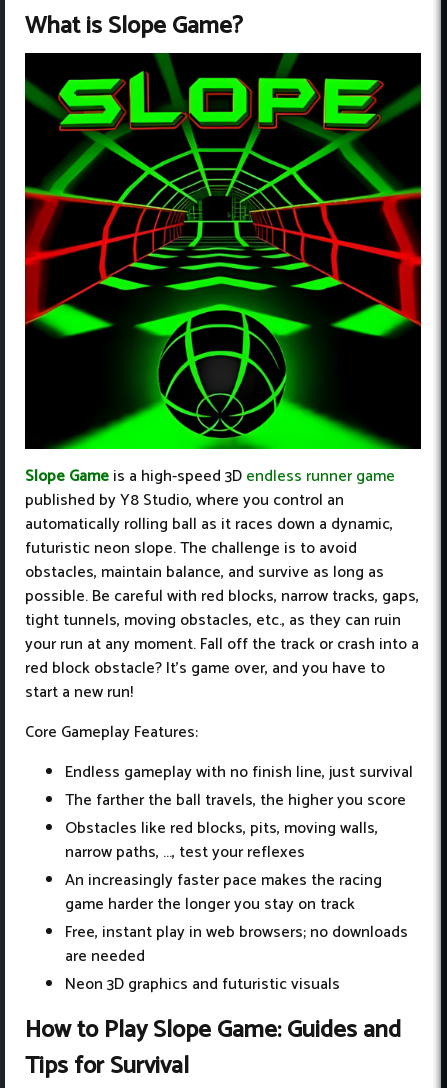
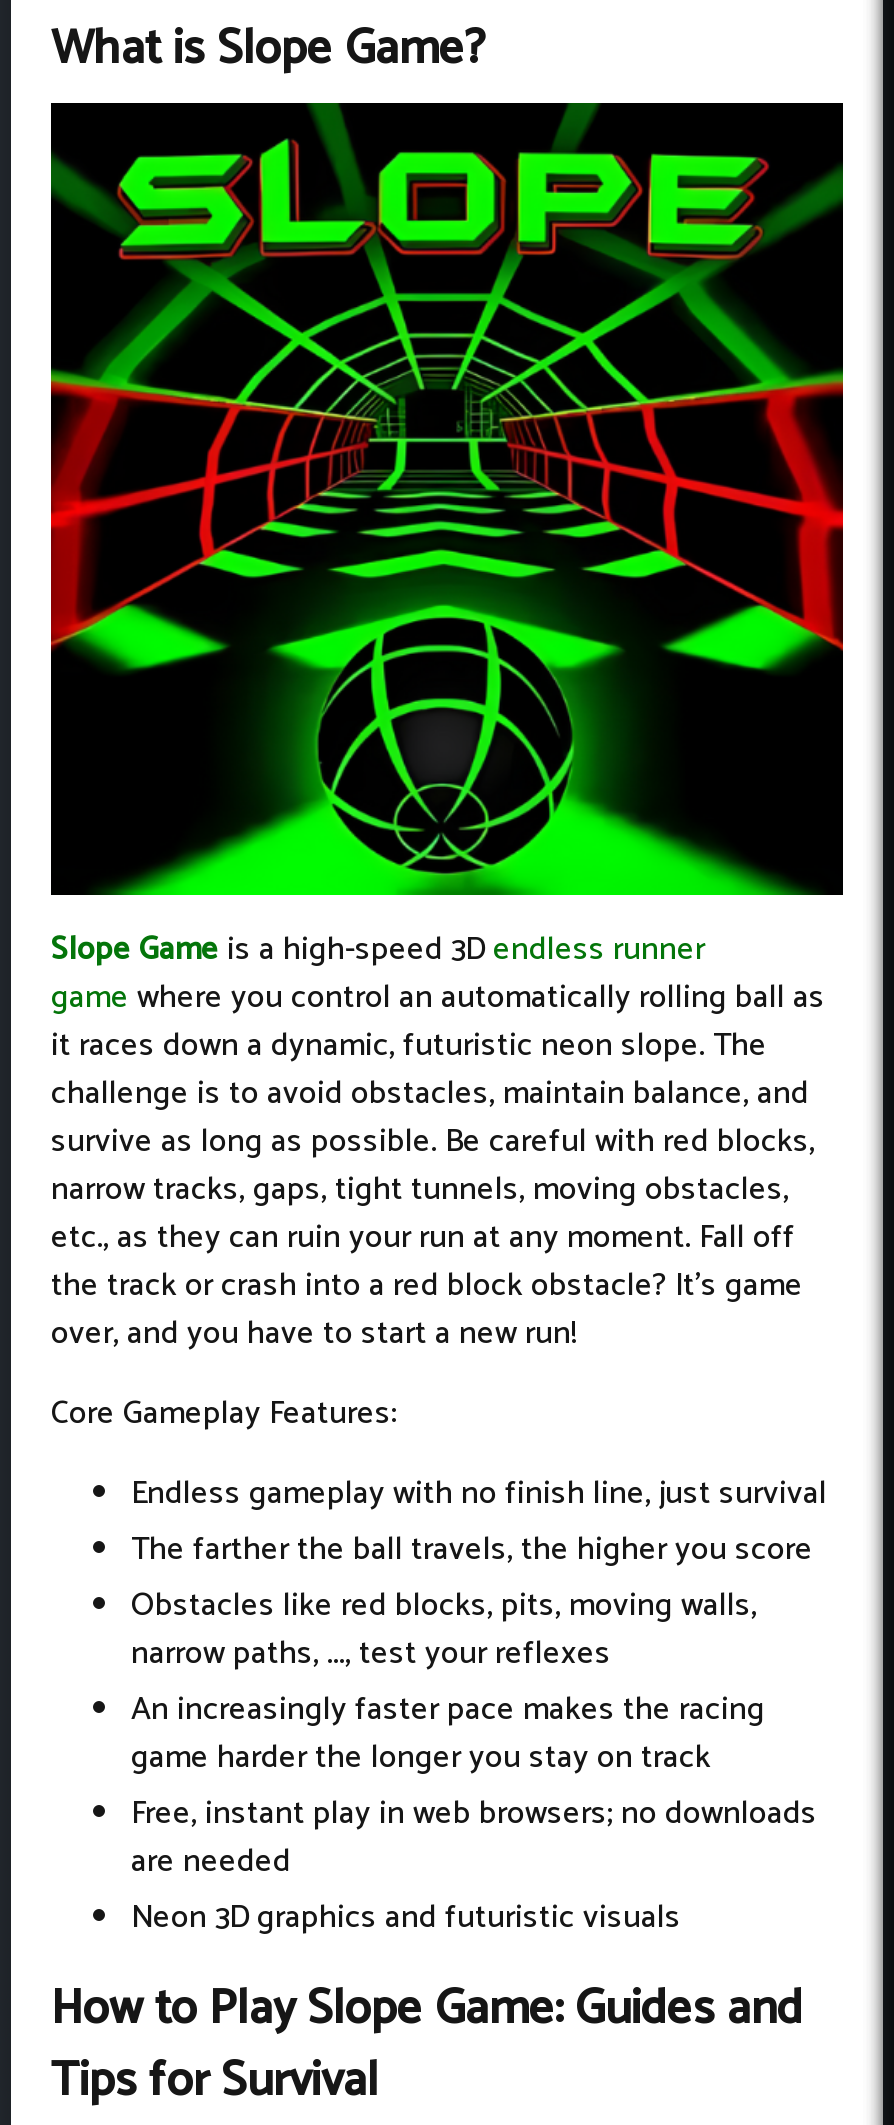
- Slope Game is a high-speed 3D endless runner game
- published by Y8 Studio, where you control an
- automatically rolling ball as it races down a dynamic,
- futuristic neon slope. The challenge is to avoid
- obstacles, maintain balance, and survive as long as
- possible. Be careful with red blocks, narrow tracks, gaps,
- tight tunnels, moving obstacles, etc., as they can ruin
- your run at any moment. Fall off the track or crash into a
- red block obstacle? It’s game over, and you have to
- start a new run!
+ Slope Game is a high-speed 3Dendless runner
+ game where you control an automatically rolling ball as
+ it races down a dynamic, futuristic neon slope. The
+ challenge is to avoid obstacles, maintain balance, and
+ survive as long as possible. Be careful with red blocks,
+ narrow tracks, gaps, tight tunnels, moving obstacles,
+ etc., as they can ruin your run at any moment. Fall off
+ the track or crash into a red block obstacle? It’s game
+ over, and you have to start a new run!
